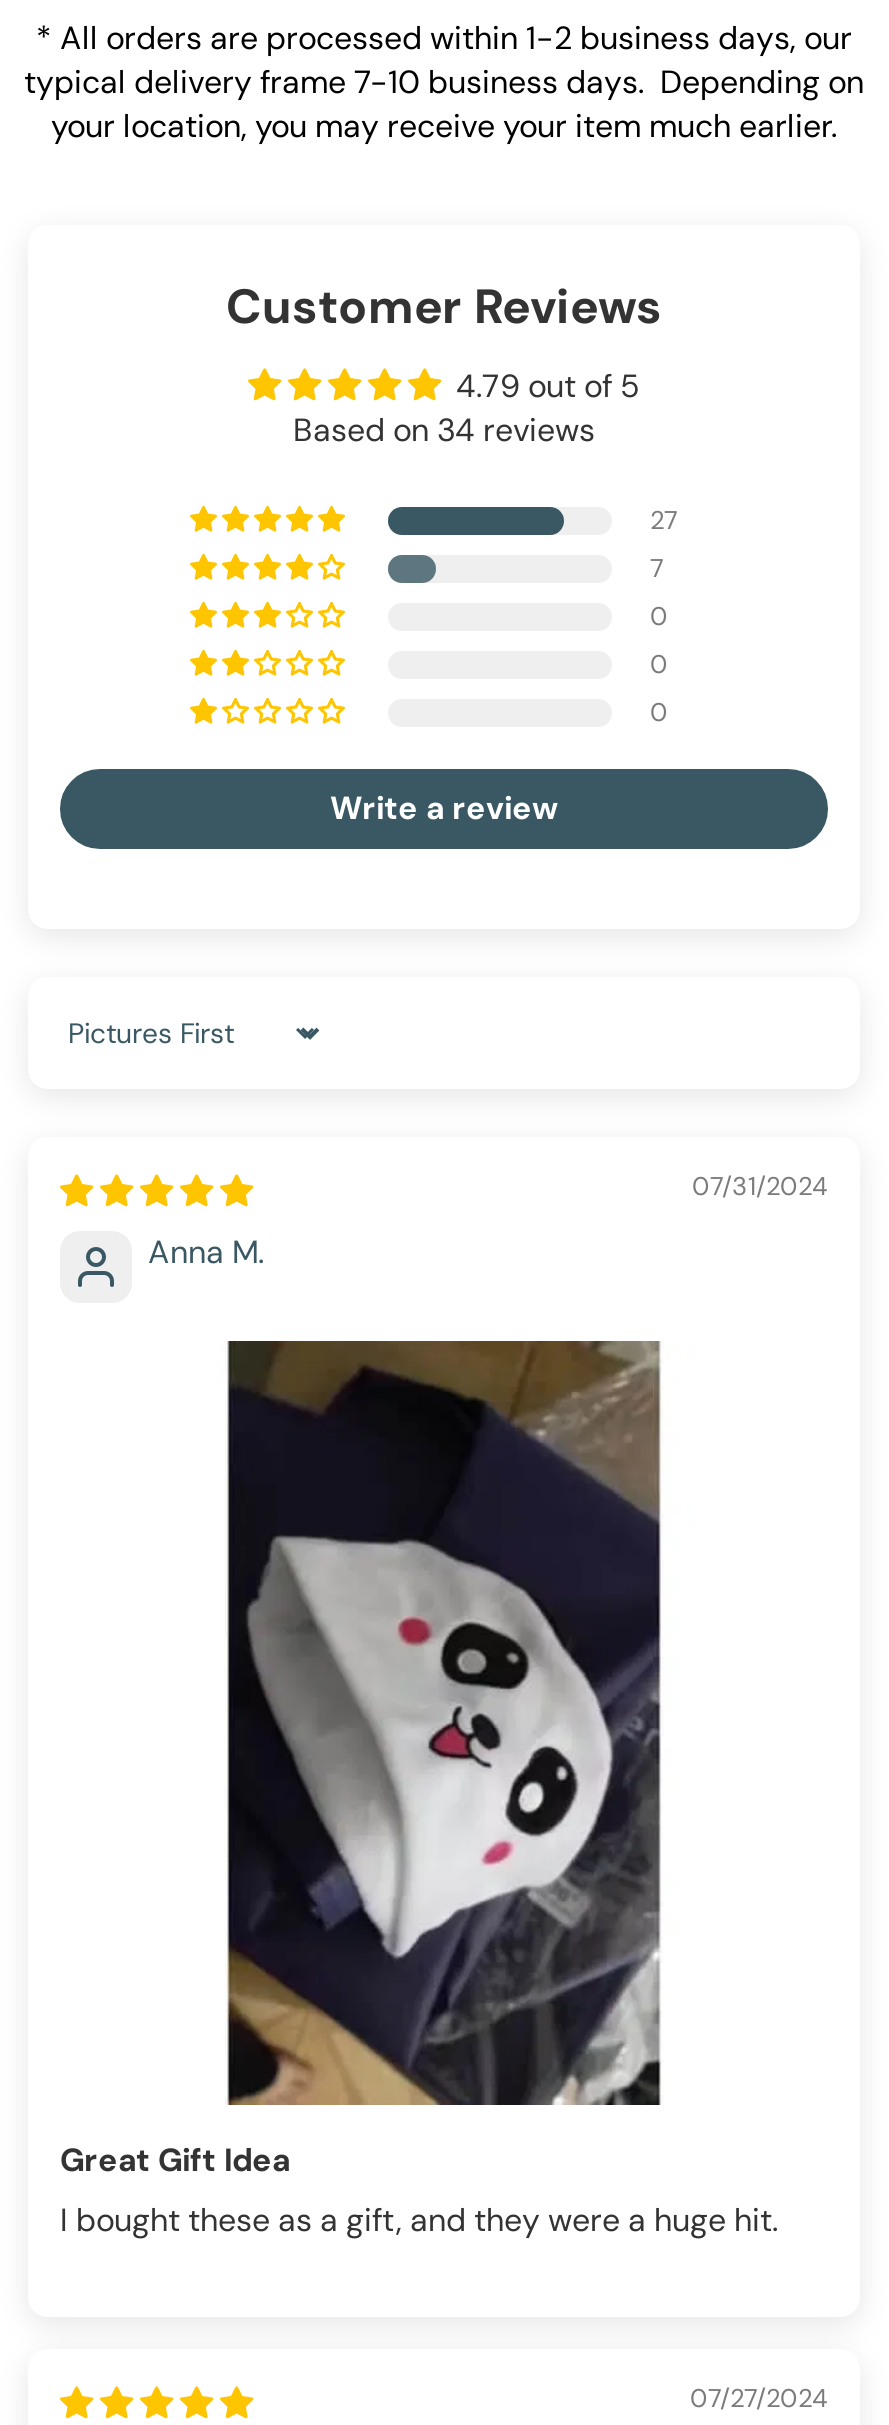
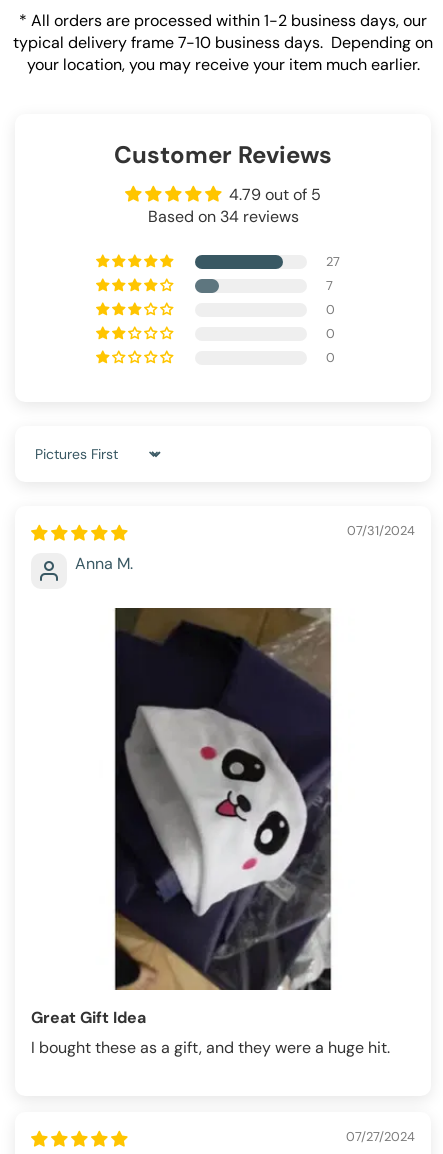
- Write a review
